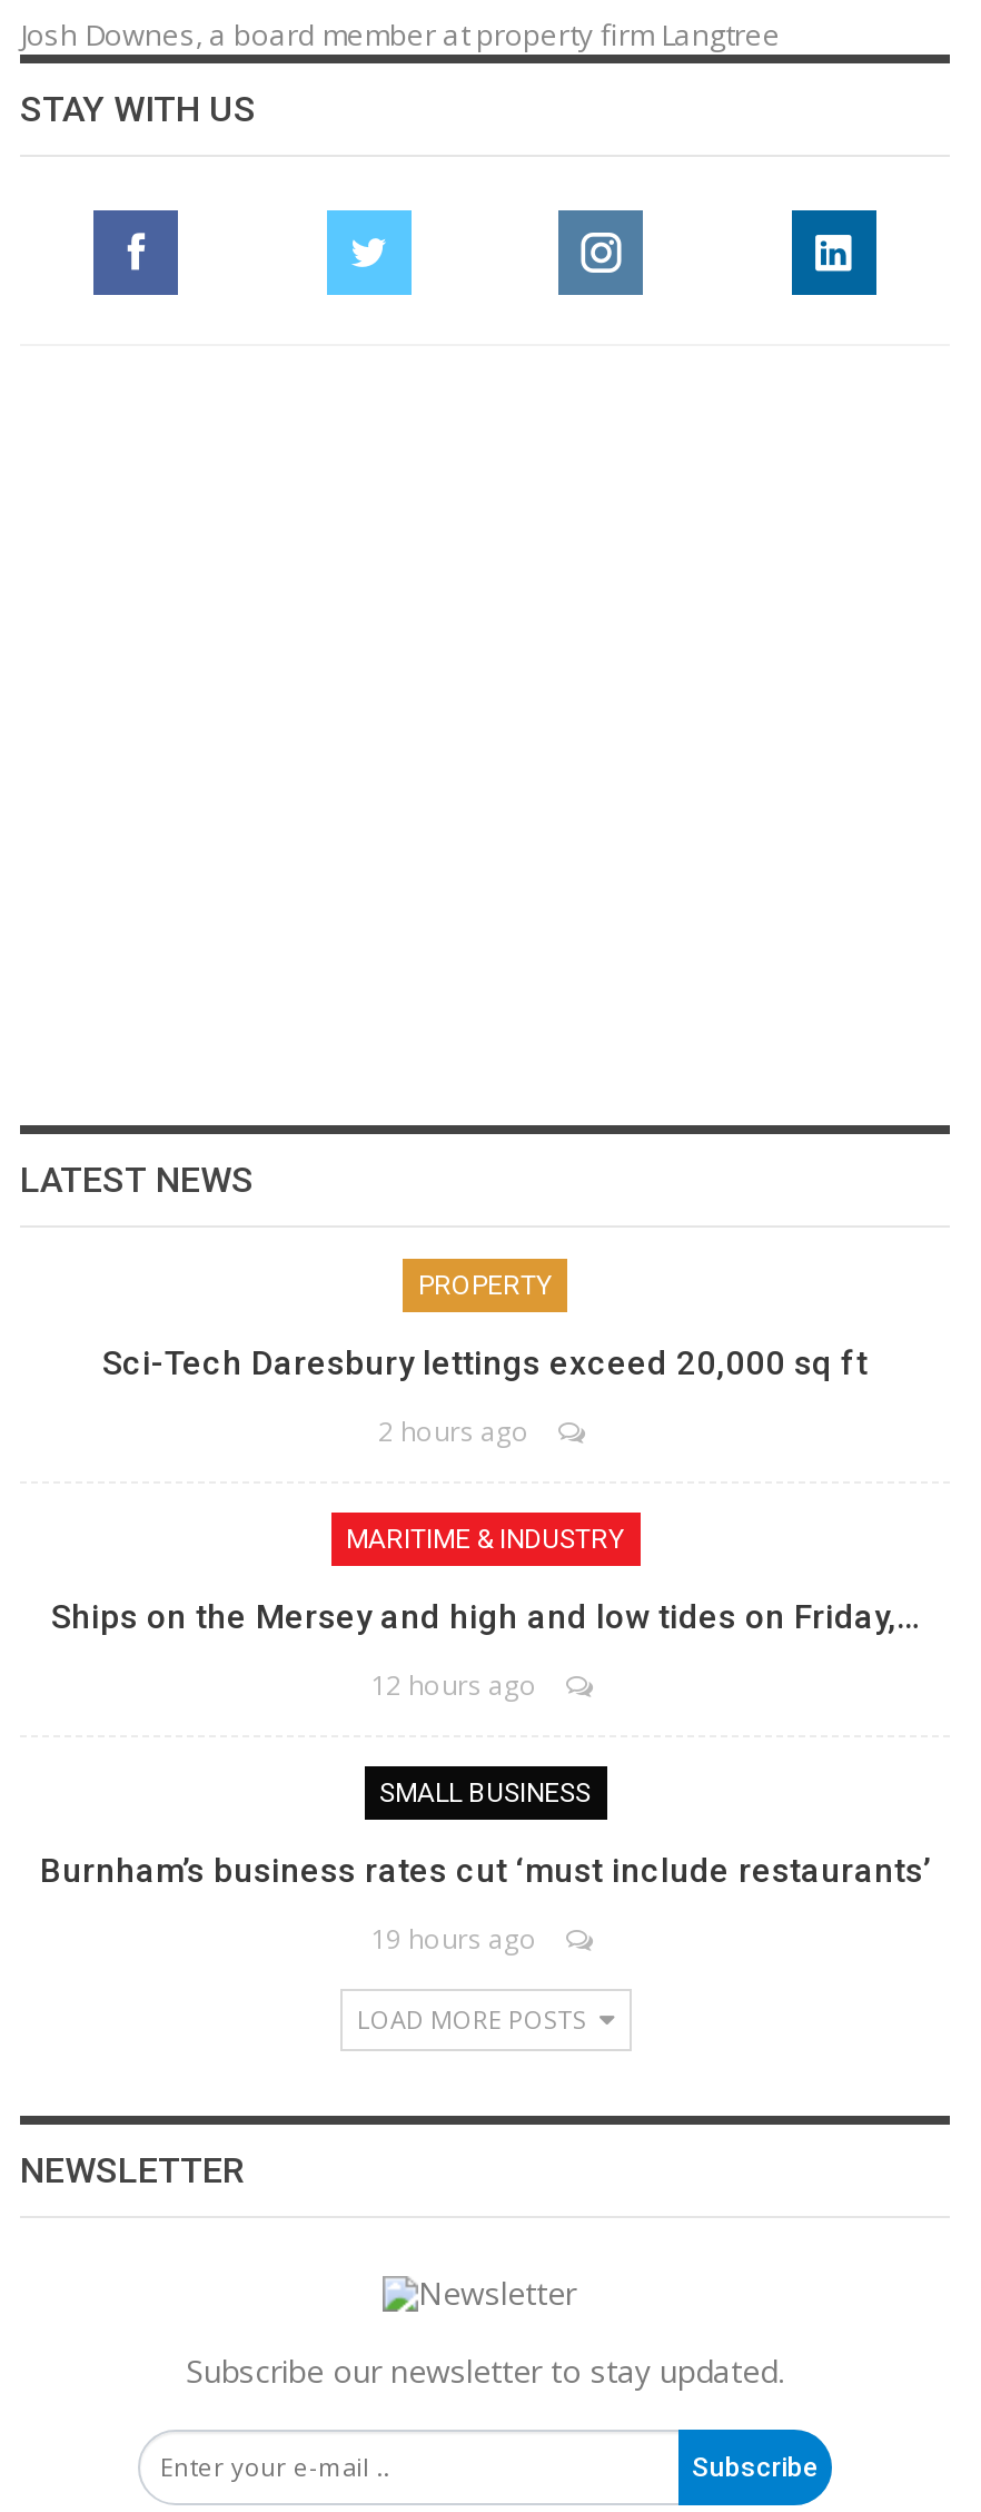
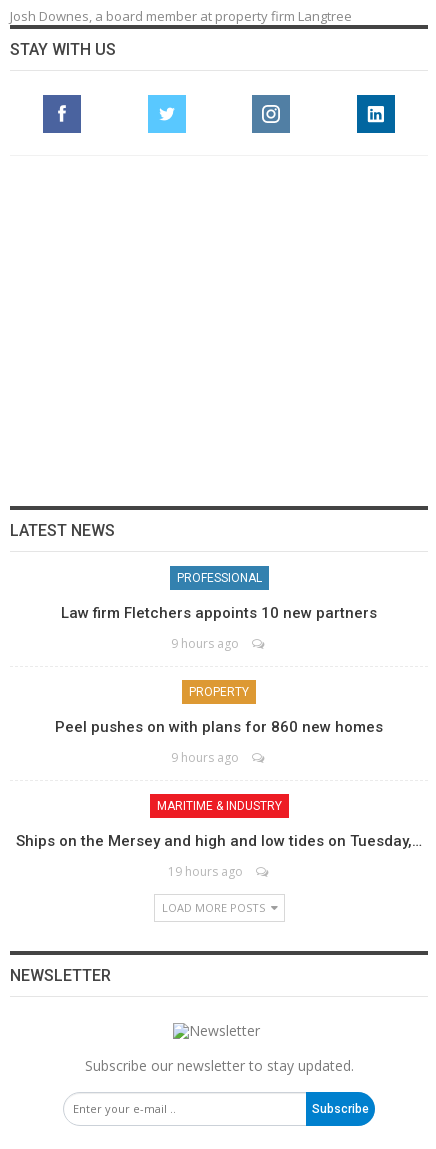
+ PROFESSIONAL
+ Law firm Fletchers appoints 10 new partners
+ 9 hours ago

moved down: PROPERTY

- Sci-Tech Daresbury lettings exceed 20,000 sq ft
+ Peel pushes on with plans for 860 new homes

- 2 hours ago
+ 9 hours ago

moved down: MARITIME & INDUSTRY

- Ships on the Mersey and high and low tides on Friday,…
- 12 hours ago
- SMALL BUSINESS
- Burnham’s business rates cut ‘must include restaurants’
+ Ships on the Mersey and high and low tides on Tuesday,…
